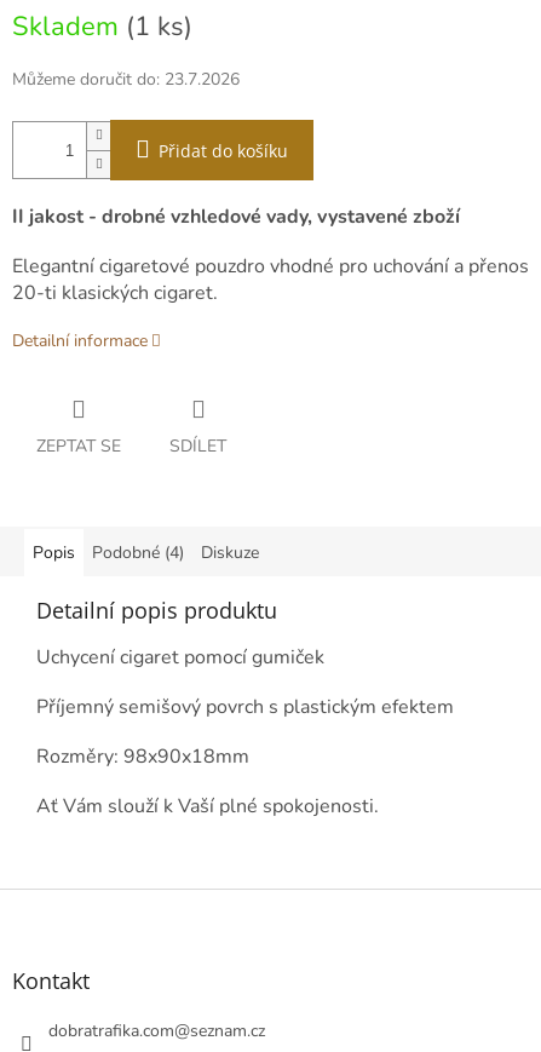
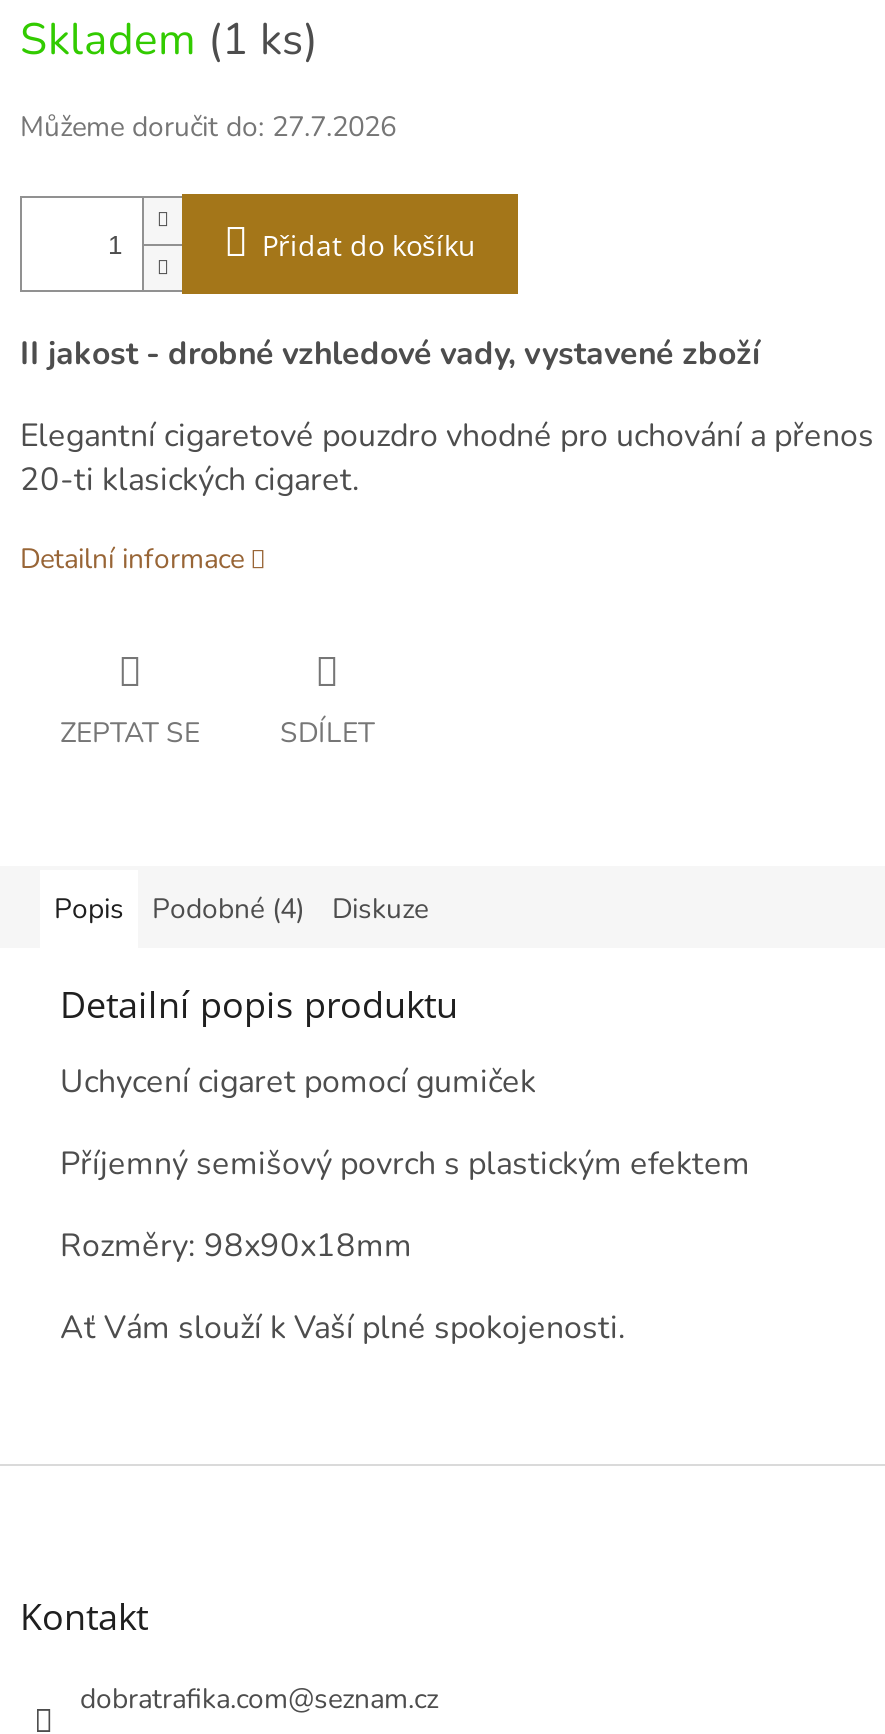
- Můžeme doručit do: 23.7.2026
+ Můžeme doručit do: 27.7.2026
